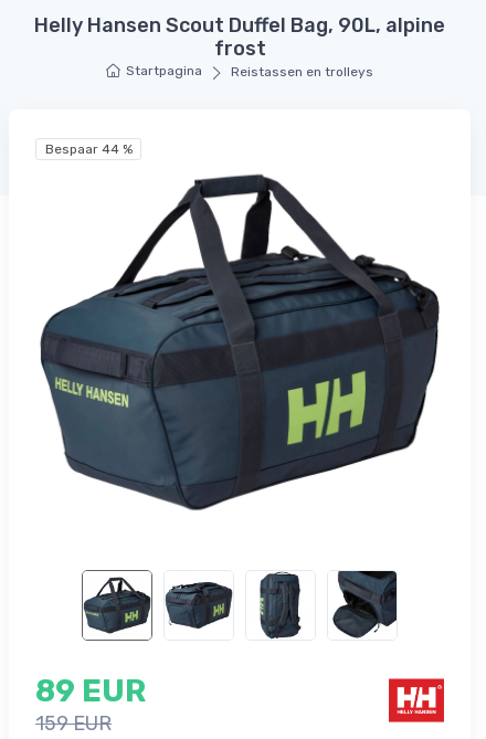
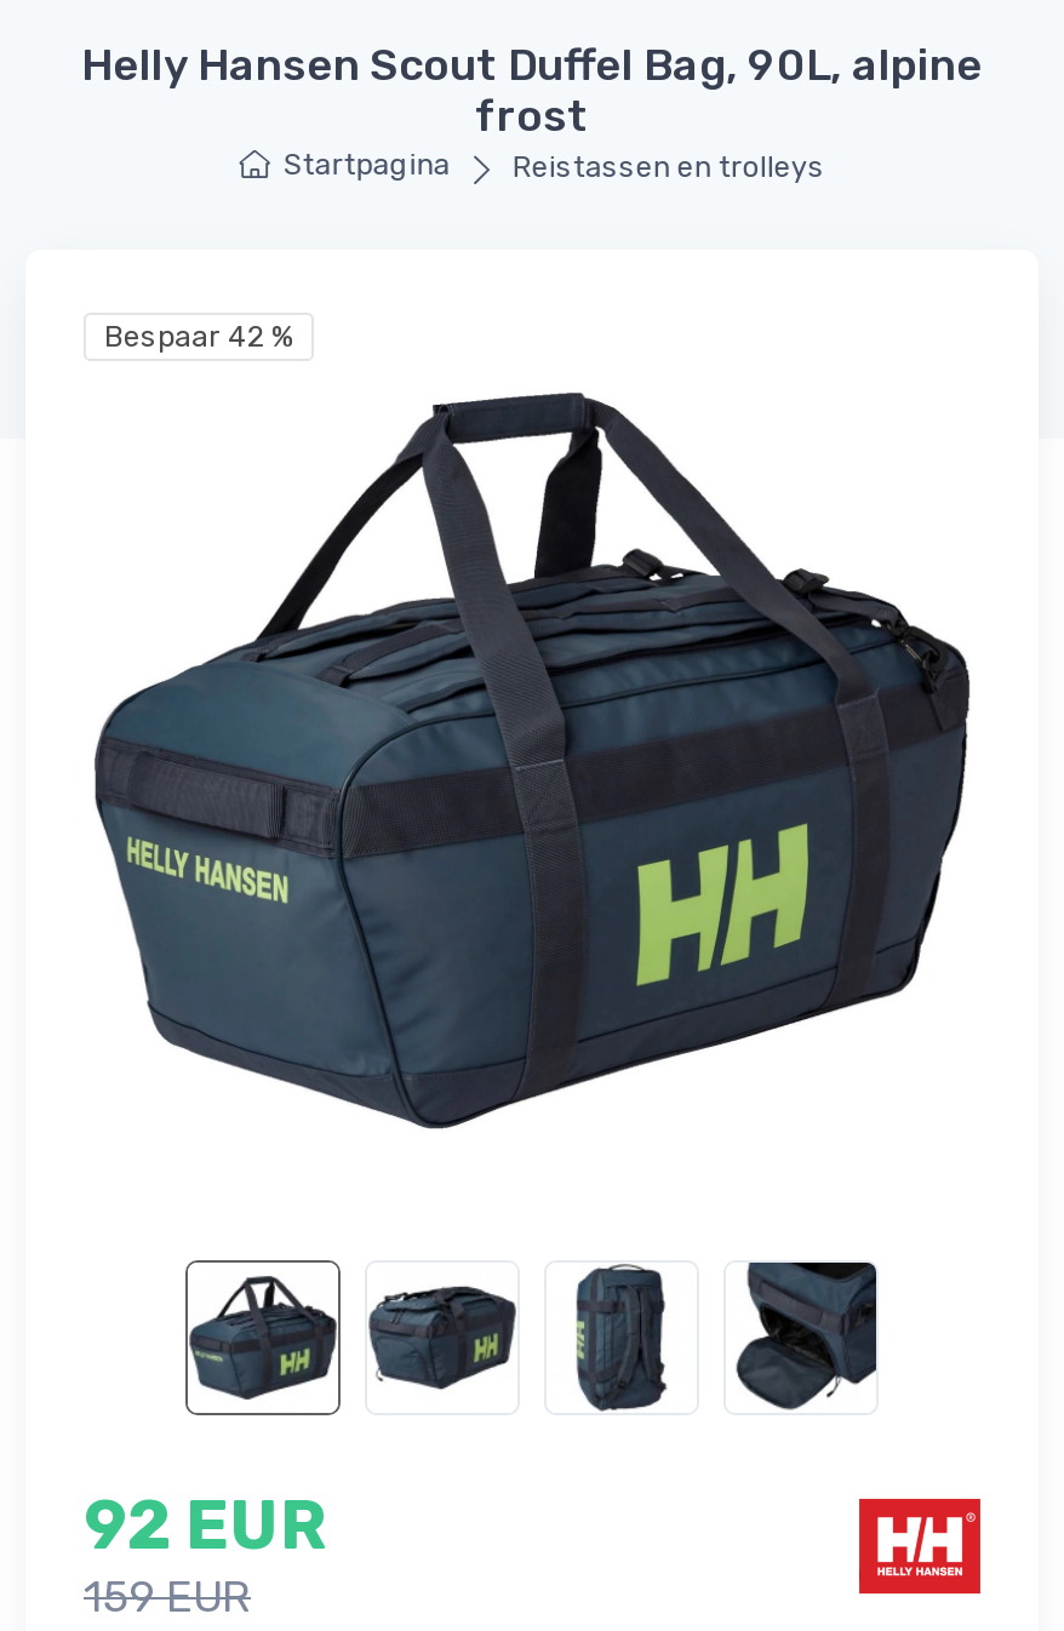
- Bespaar 44 %
+ Bespaar 42 %

- 89 EUR
+ 92 EUR
